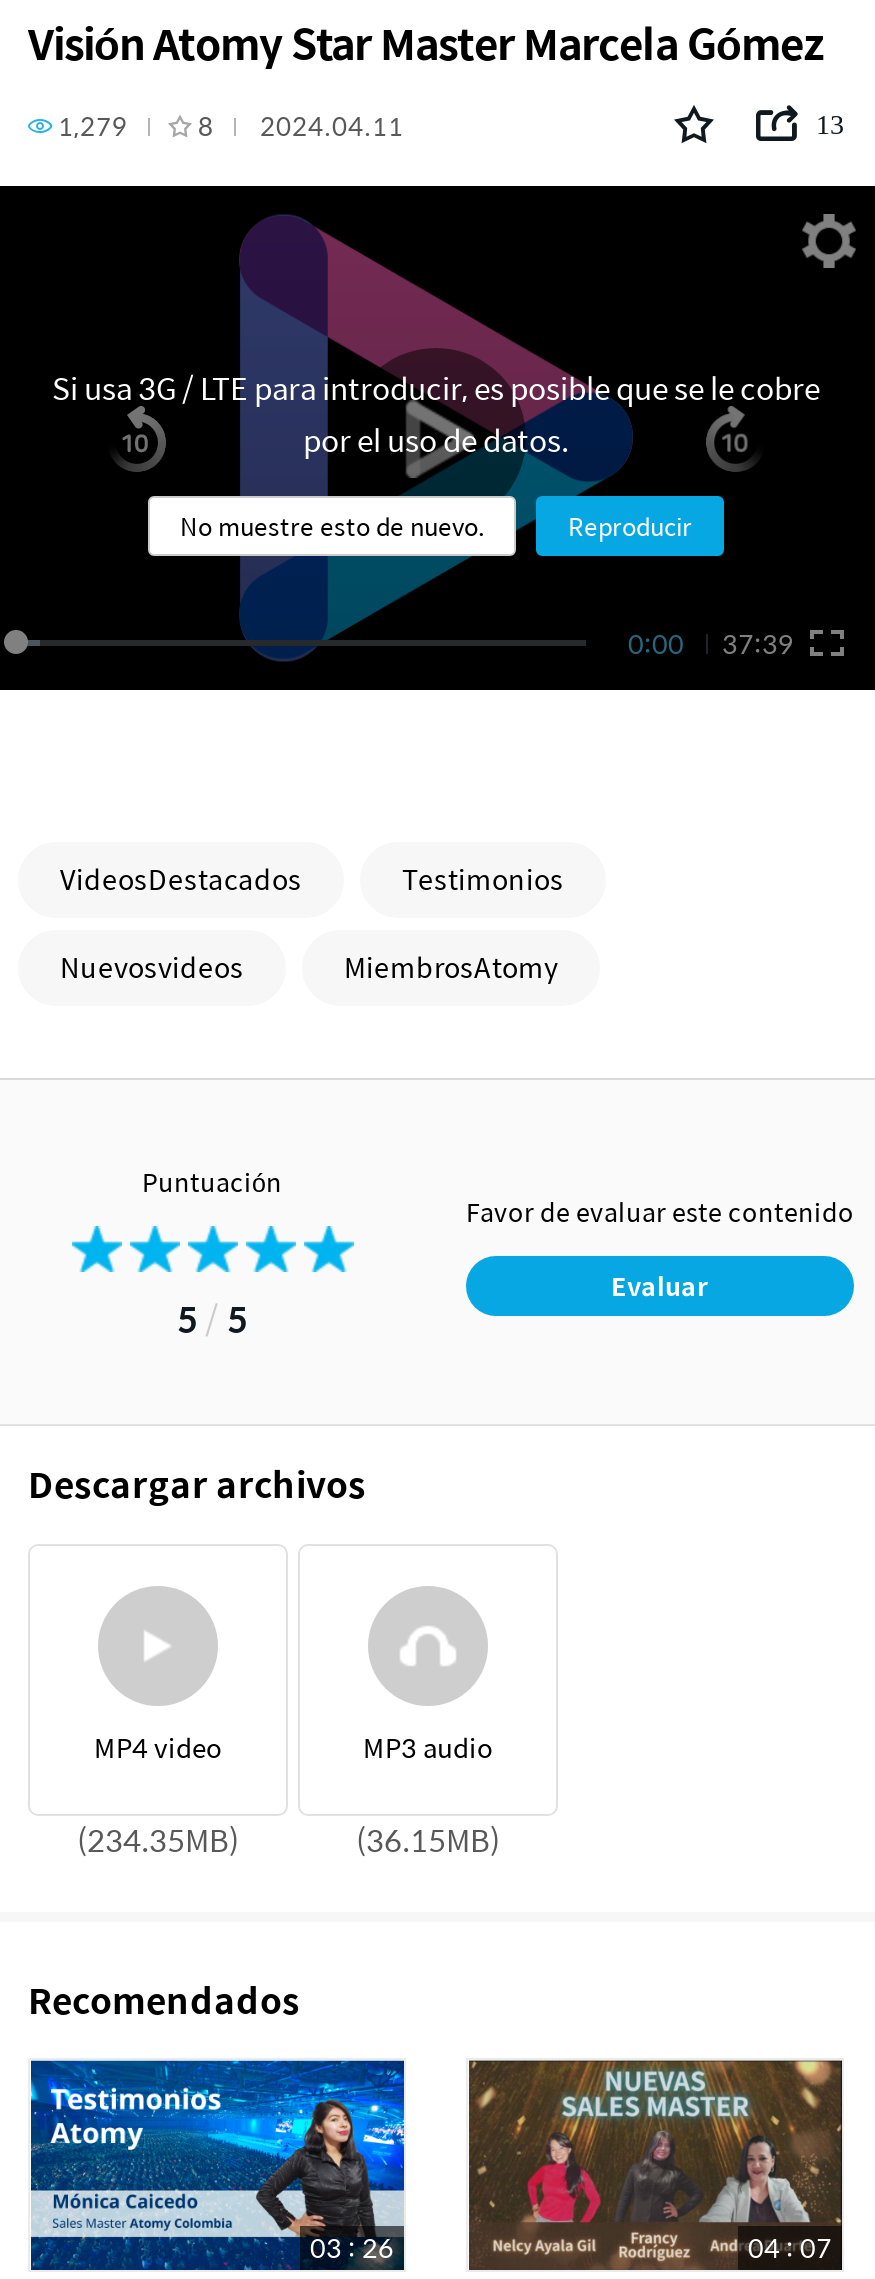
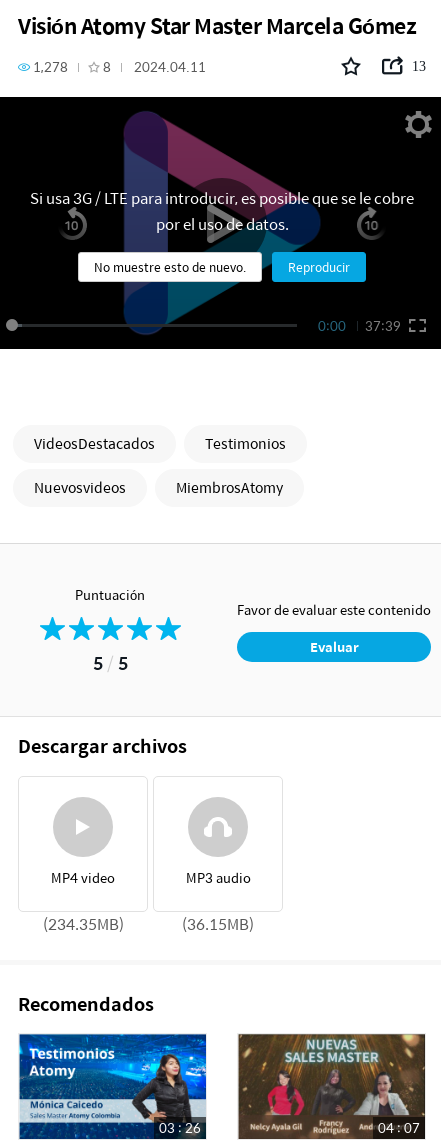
- 1,279 8 2024.04.11
+ 1,278 8 2024.04.11
